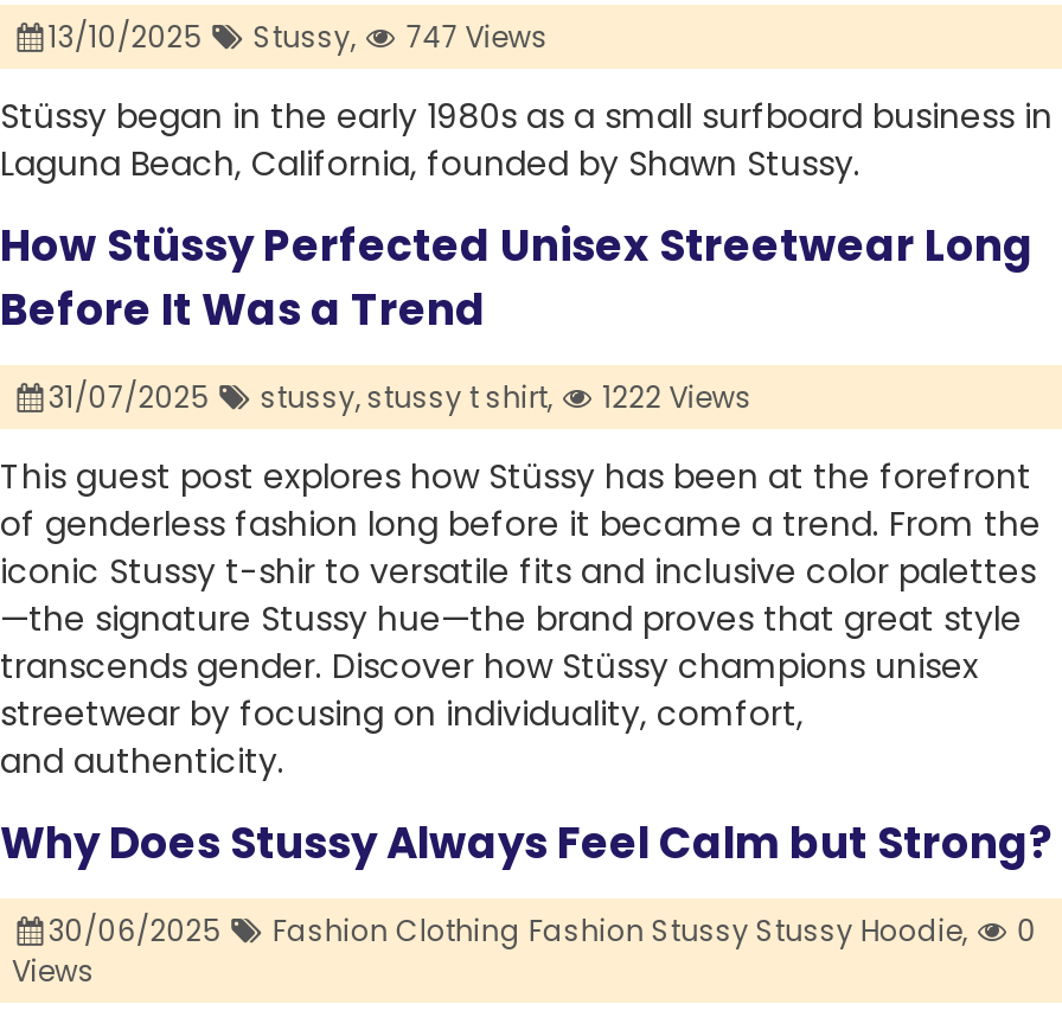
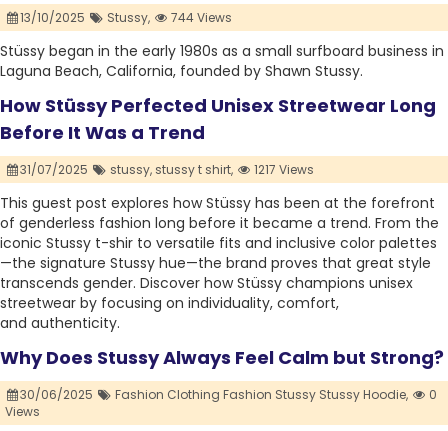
- 13/10/2025 Stussy, 747 Views
+ 13/10/2025 Stussy, 744 Views

- 31/07/2025 stussy, stussy t shirt, 1222 Views
+ 31/07/2025 stussy, stussy t shirt, 1217 Views
